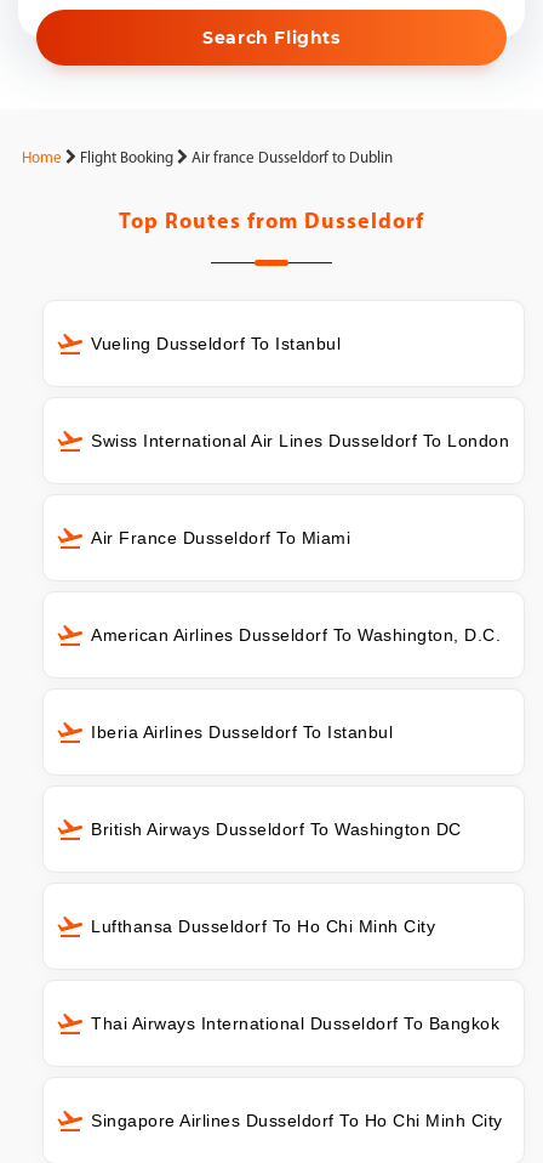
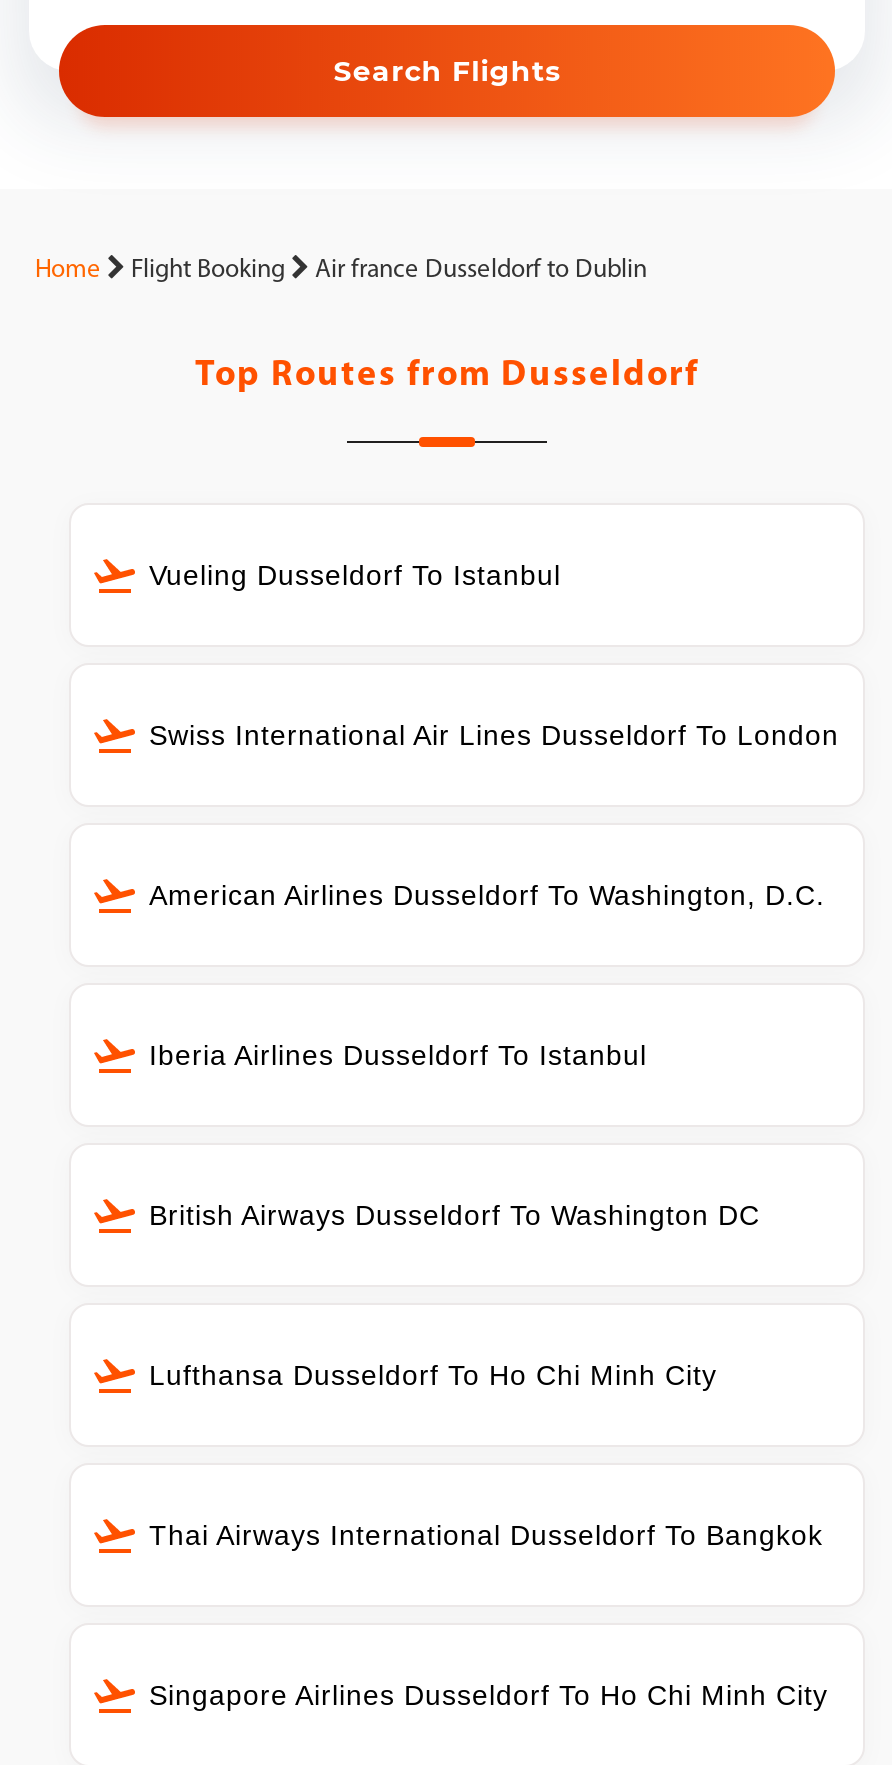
- Air France Dusseldorf To Miami
